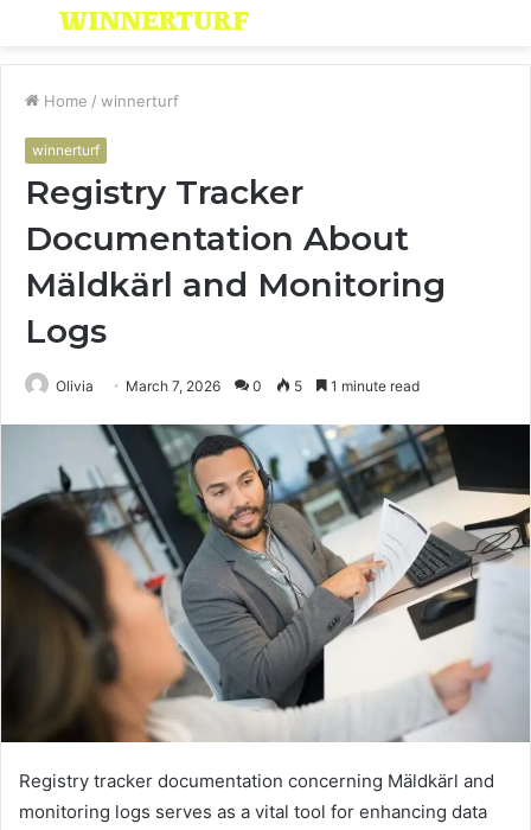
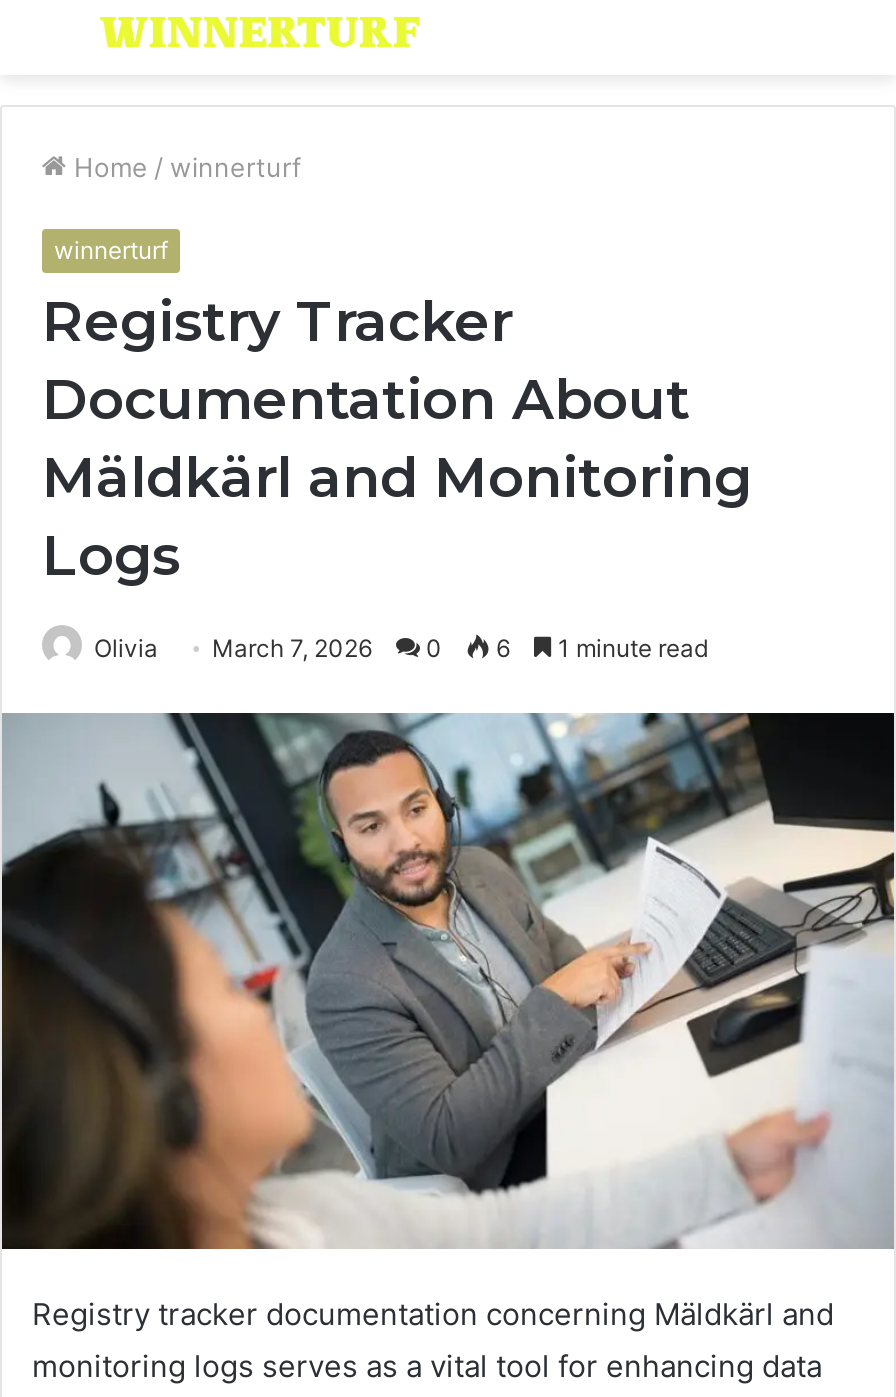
- Olivia March 7, 2026 0 5 1 minute read
+ Olivia March 7, 2026 0 6 1 minute read
